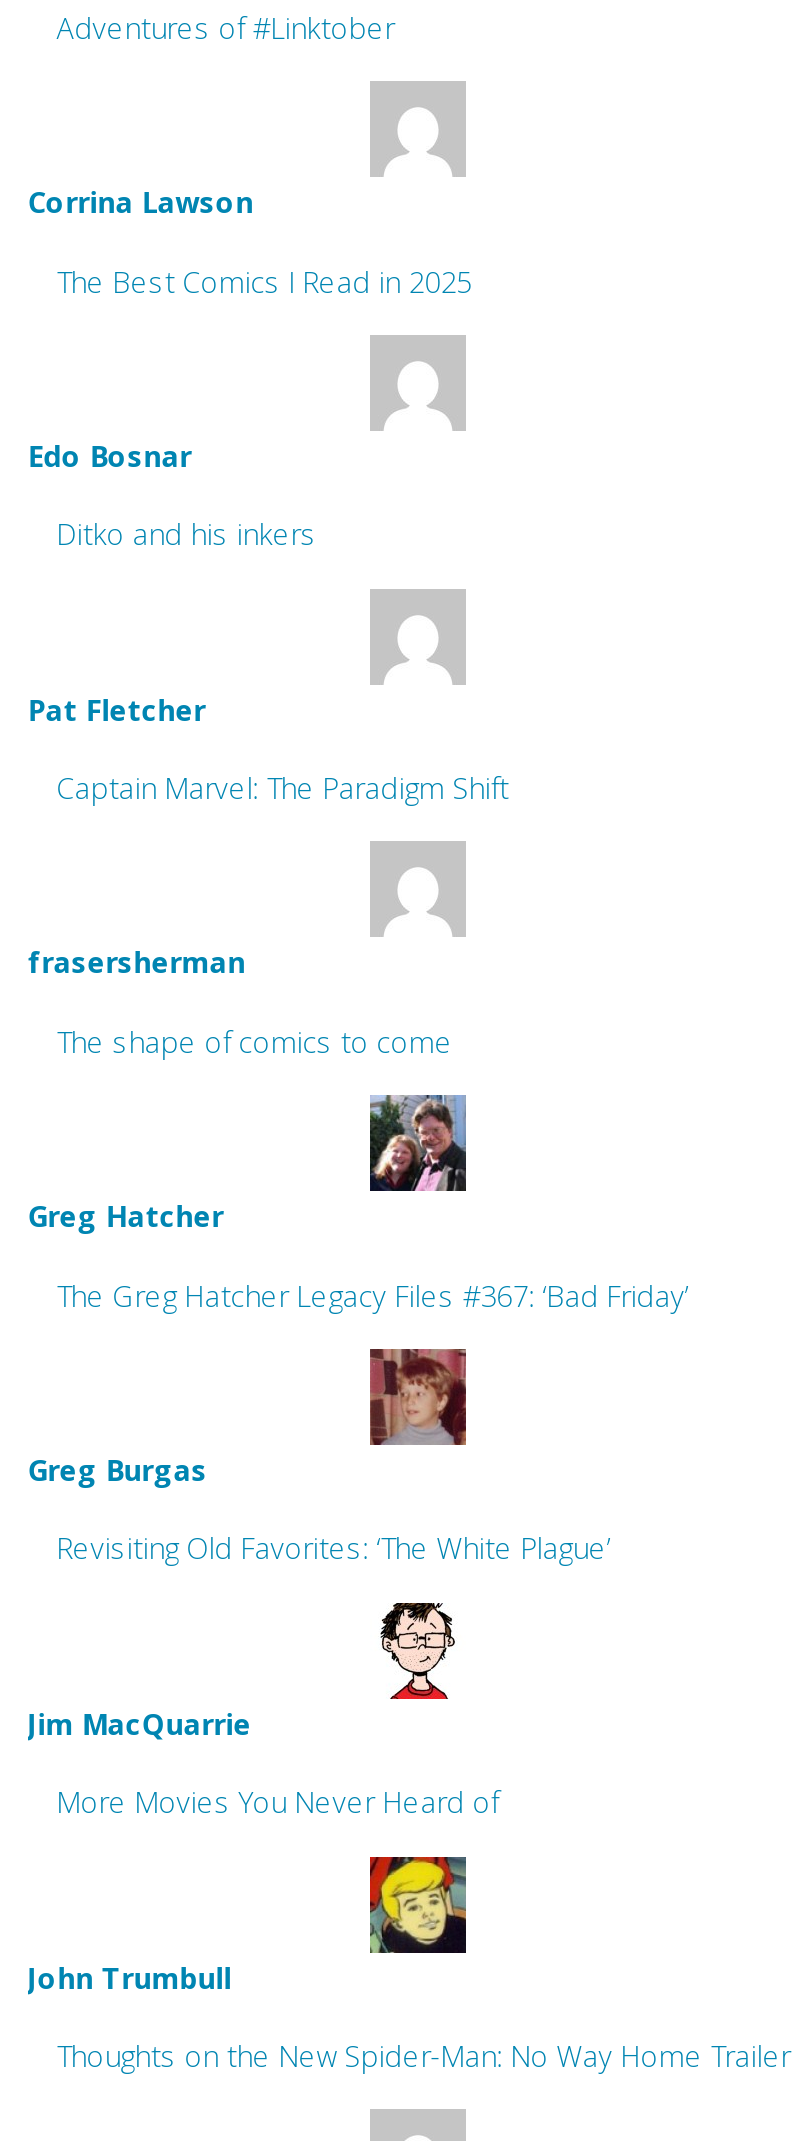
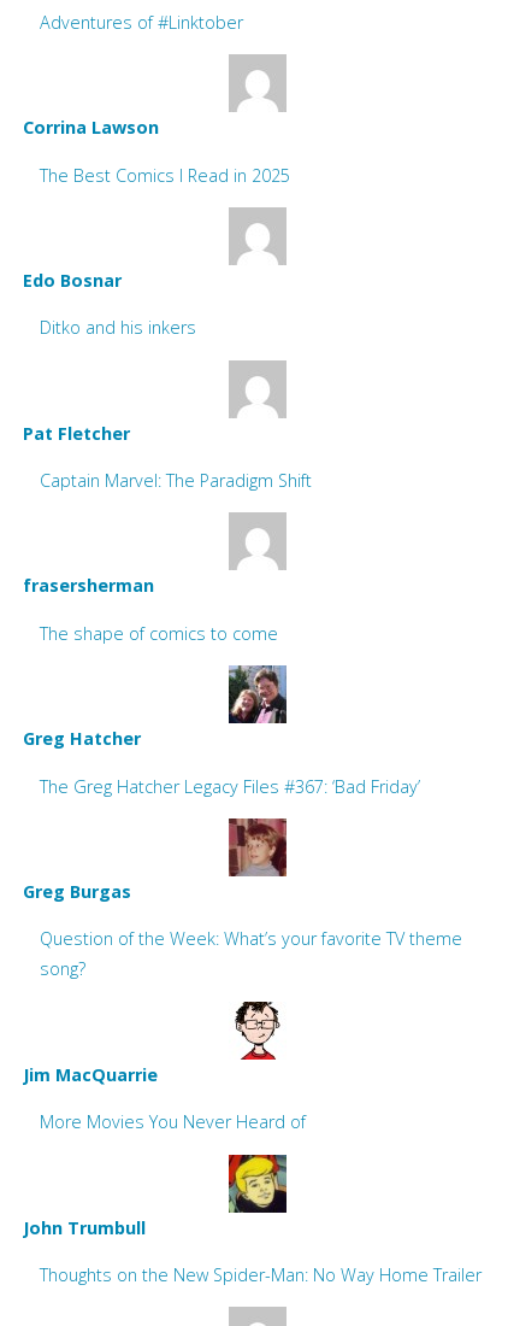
- Revisiting Old Favorites: ‘The White Plague’
+ Question of the Week: What’s your favorite TV theme
+ song?
